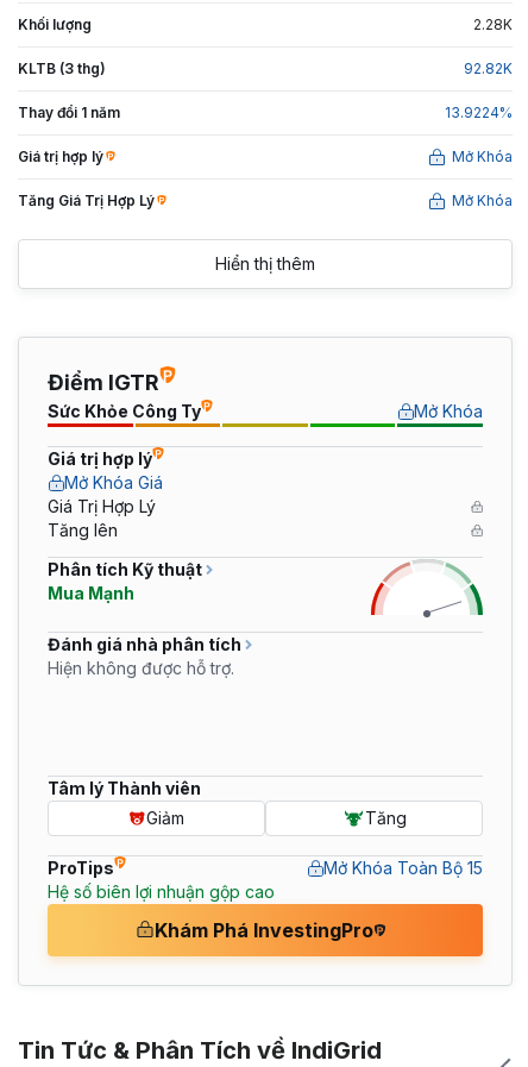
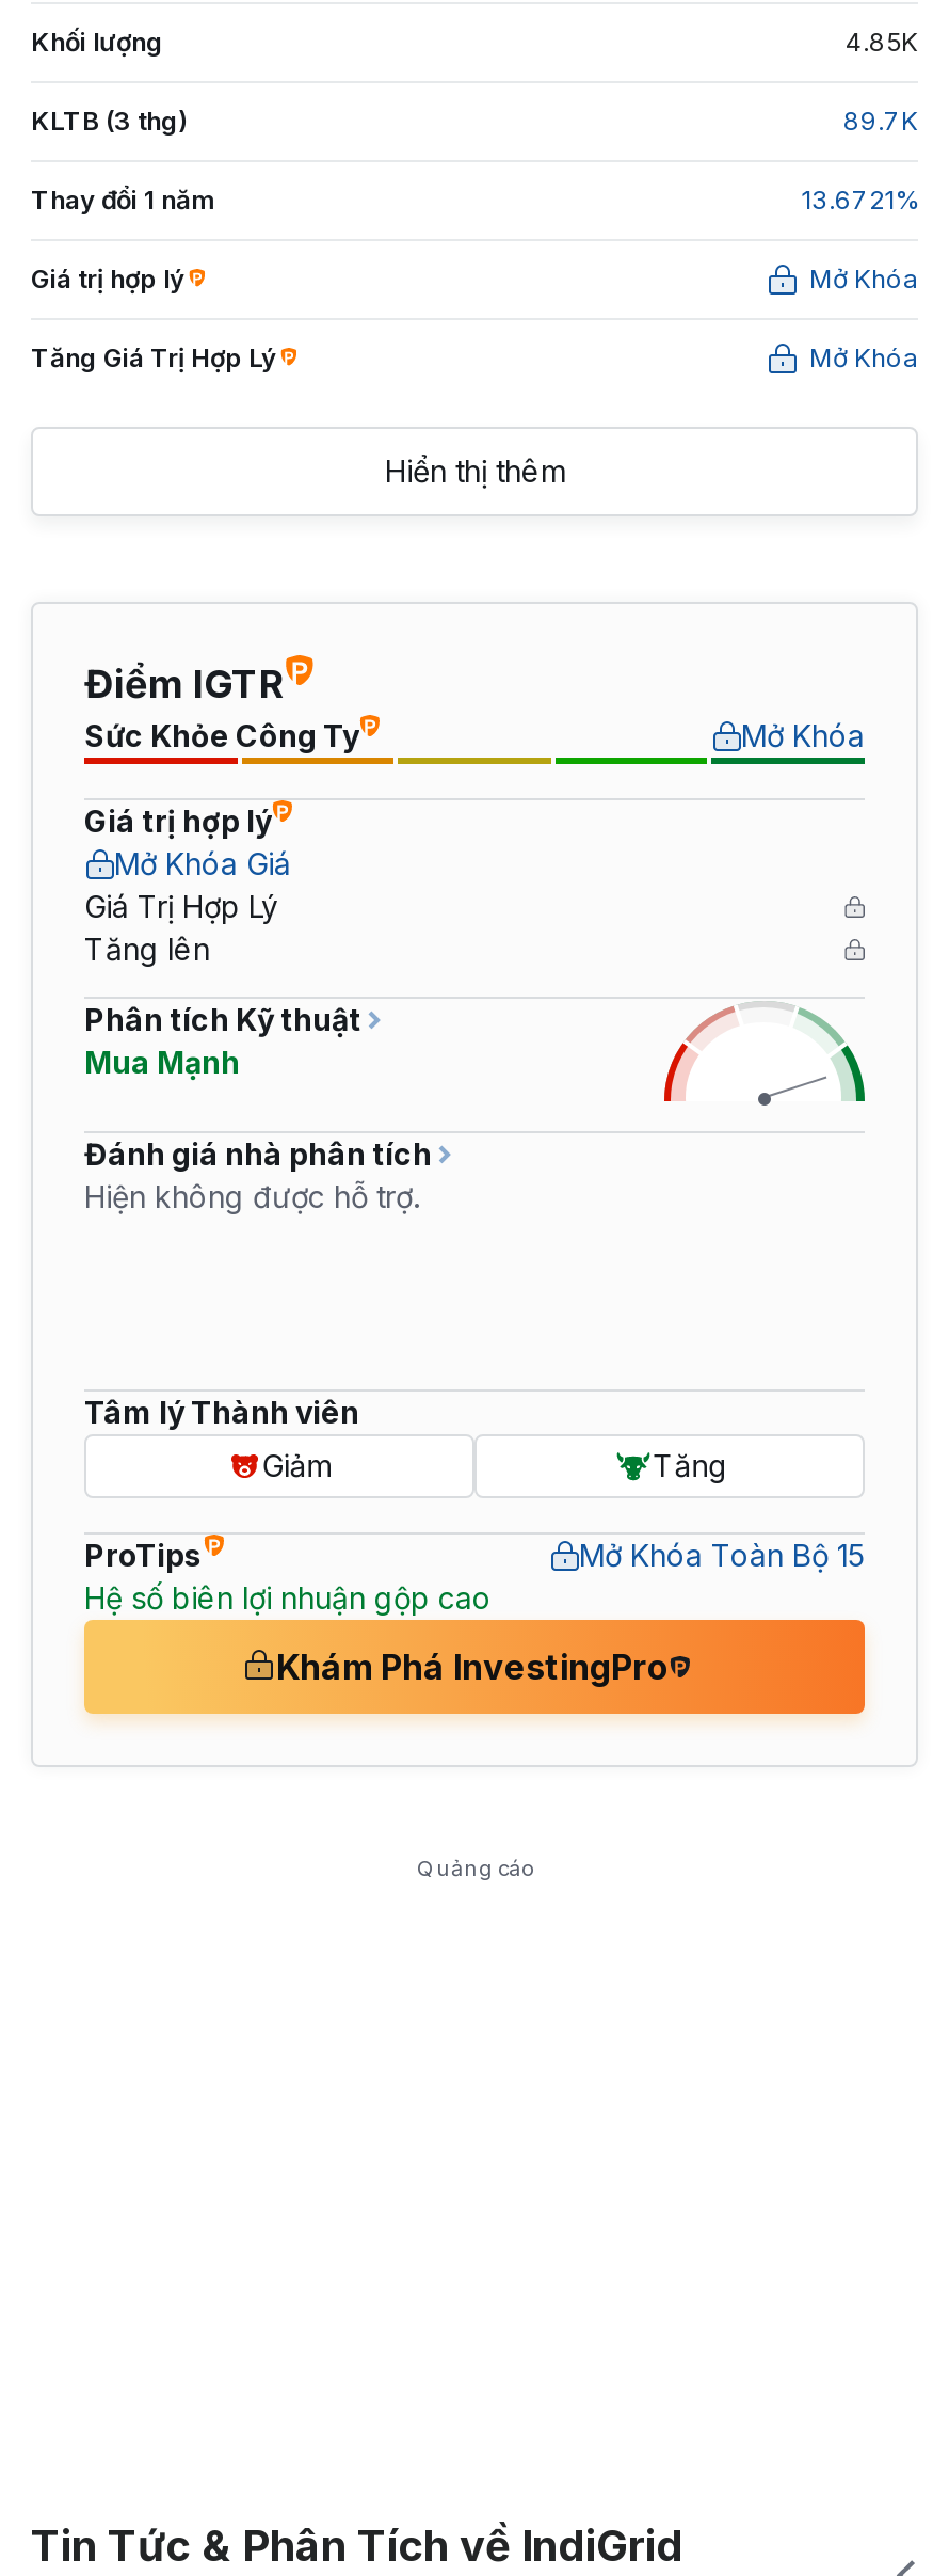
- 2.28K
+ 4.85K

- 92.82 K
+ 89.7 K

- 13.9224%
+ 13.6721%

+ Quảng cáo
